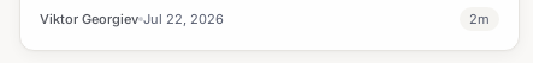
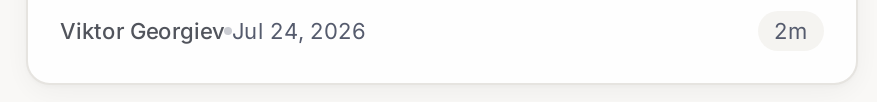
- Viktor Georgiev Jul 22, 2026
+ Viktor Georgiev Jul 24, 2026
